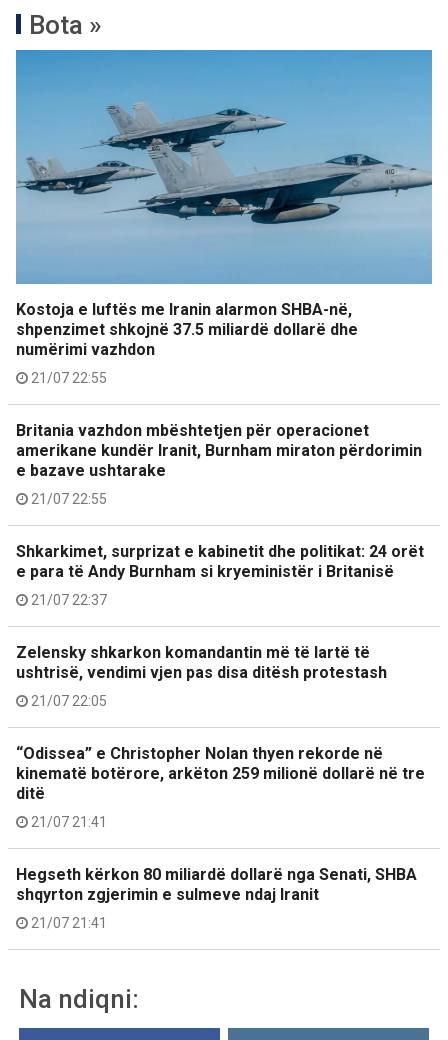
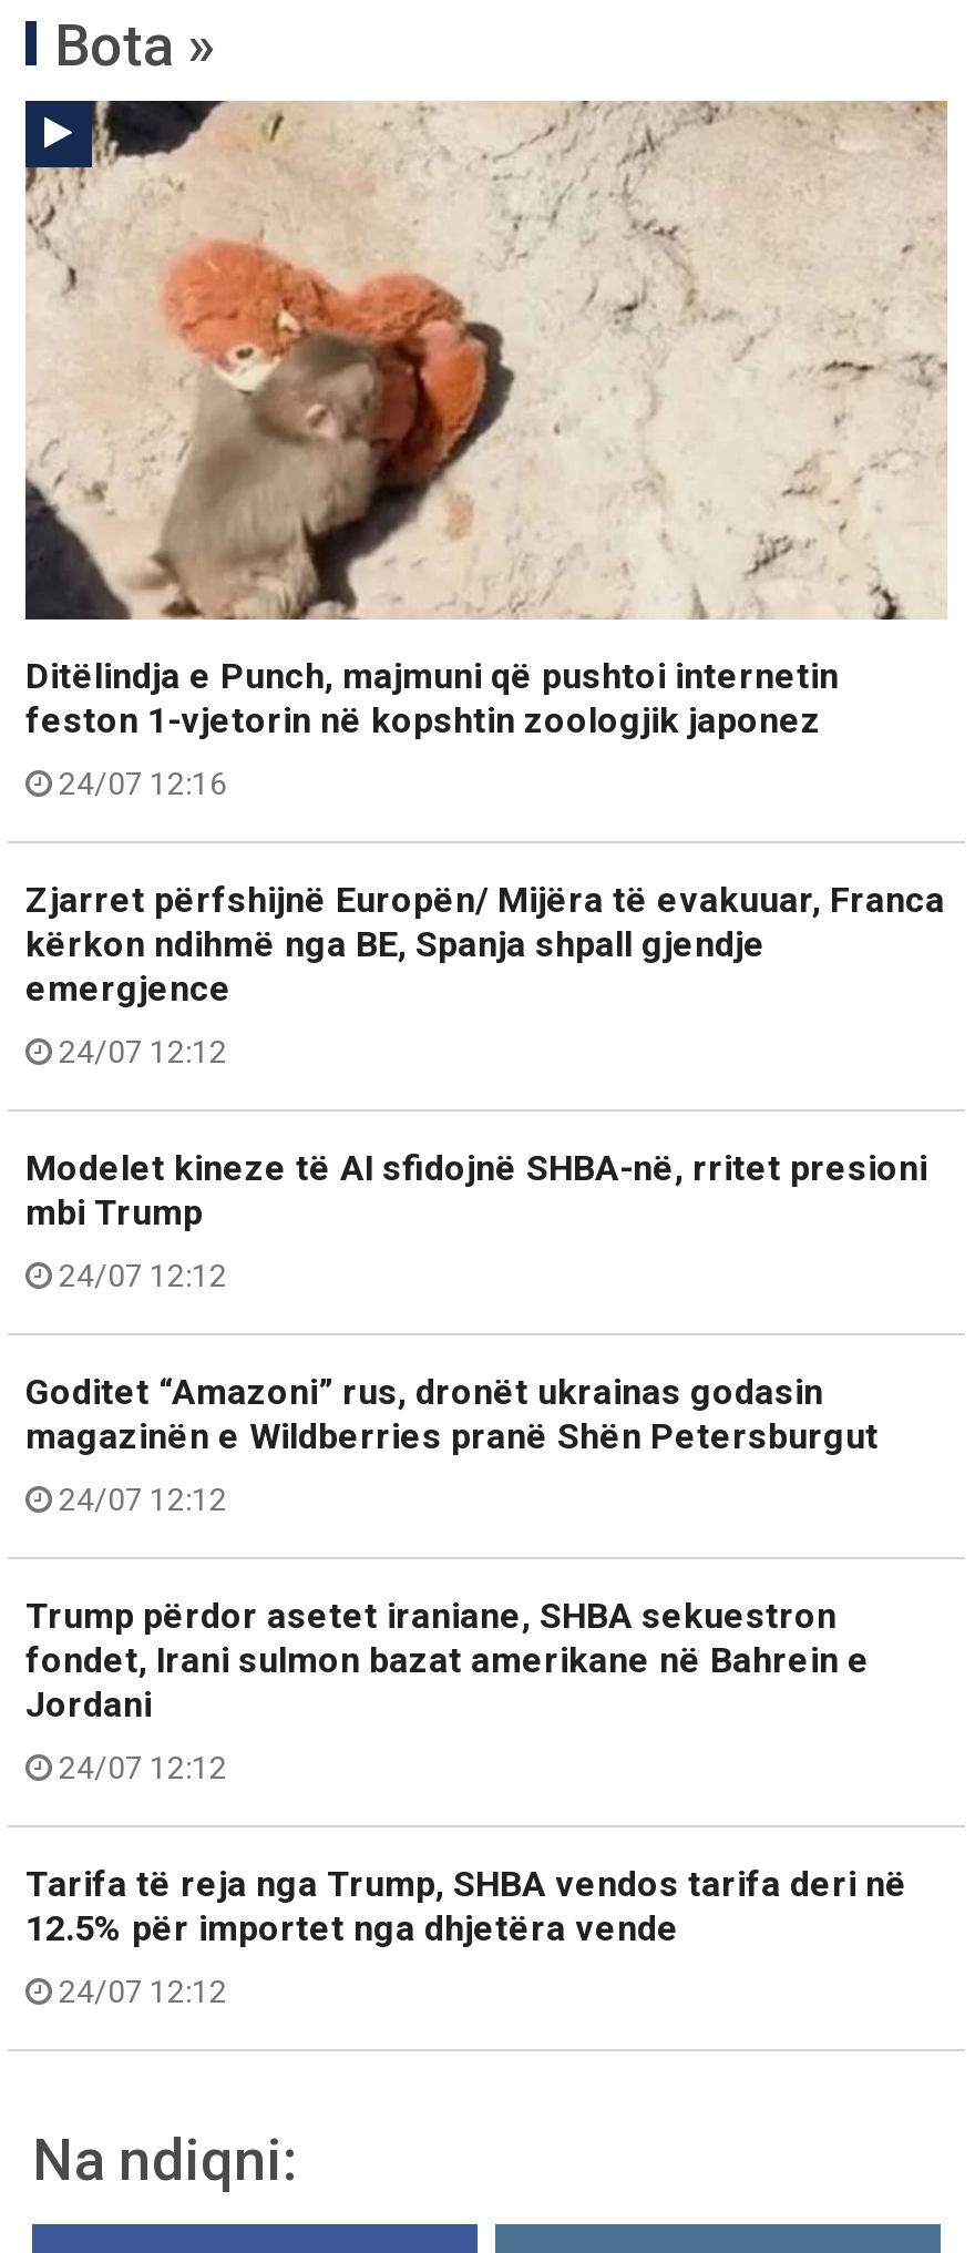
- [image]
- Kostoja e luftës me Iranin alarmon SHBA-në,
- shpenzimet shkojnë 37.5 miliardë dollarë dhe
- numërimi vazhdon
+ [image]
+ Ditëlindja e Punch, majmuni që pushtoi internetin
+ feston 1-vjetorin në kopshtin zoologjik japonez

- 21/07 22:55
+ 24/07 12:16

- Britania vazhdon mbështetjen për operacionet
- amerikane kundër Iranit, Burnham miraton përdorimin
- e bazave ushtarake
+ Zjarret përfshijnë Europën/ Mijëra të evakuuar, Franca
+ kërkon ndihmë nga BE, Spanja shpall gjendje
+ emergjence

- 21/07 22:55
+ 24/07 12:12

- Shkarkimet, surprizat e kabinetit dhe politikat: 24 orët
- e para të Andy Burnham si kryeministër i Britanisë
+ Modelet kineze të AI sfidojnë SHBA-në, rritet presioni
+ mbi Trump

- 21/07 22:37
+ 24/07 12:12

- Zelensky shkarkon komandantin më të lartë të
- ushtrisë, vendimi vjen pas disa ditësh protestash
+ Goditet “Amazoni” rus, dronët ukrainas godasin
+ magazinën e Wildberries pranë Shën Petersburgut

- 21/07 22:05
+ 24/07 12:12

- “Odissea” e Christopher Nolan thyen rekorde në
- kinematë botërore, arkëton 259 milionë dollarë në tre
- ditë
+ Trump përdor asetet iraniane, SHBA sekuestron
+ fondet, Irani sulmon bazat amerikane në Bahrein e
+ Jordani

- 21/07 21:41
+ 24/07 12:12

- Hegseth kërkon 80 miliardë dollarë nga Senati, SHBA
- shqyrton zgjerimin e sulmeve ndaj Iranit
+ Tarifa të reja nga Trump, SHBA vendos tarifa deri në
+ 12.5% për importet nga dhjetëra vende

- 21/07 21:41
+ 24/07 12:12
